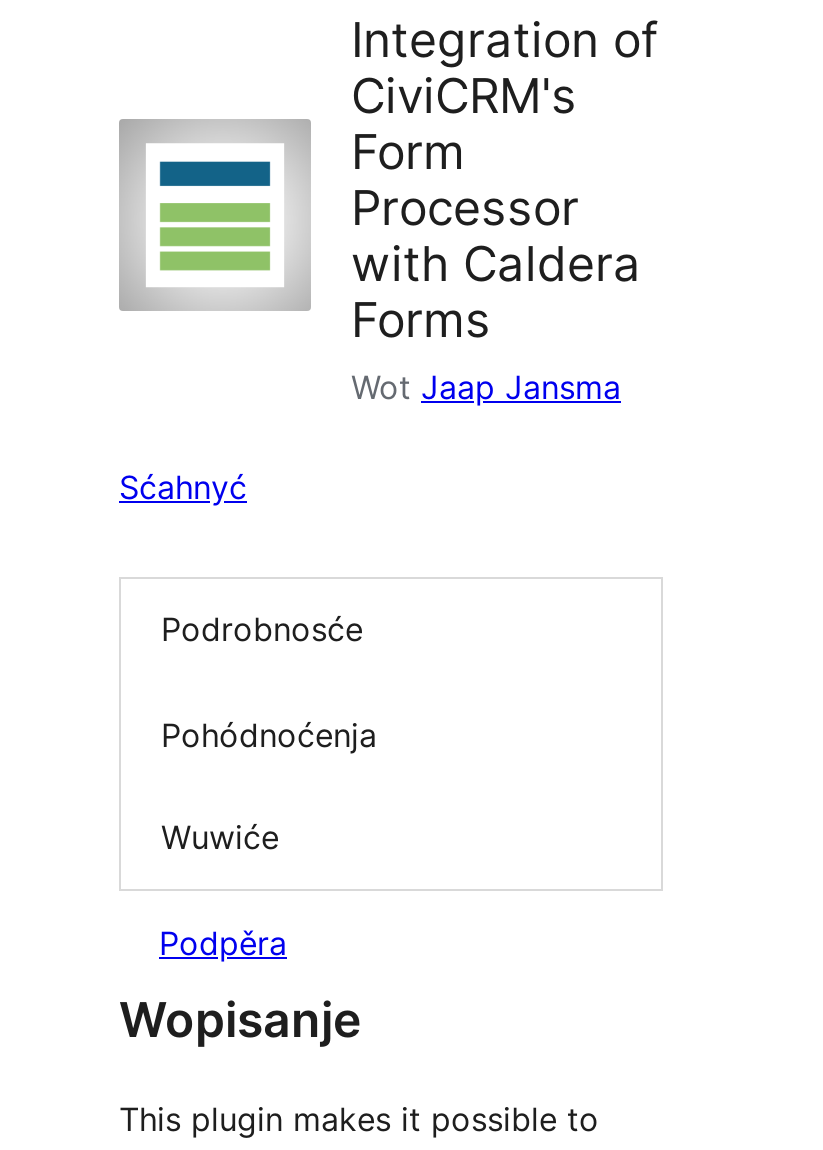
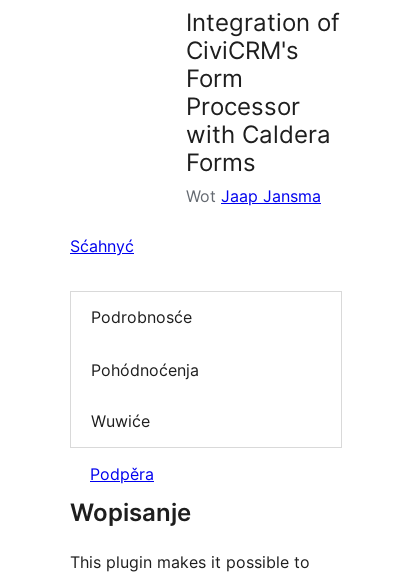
- [image]
